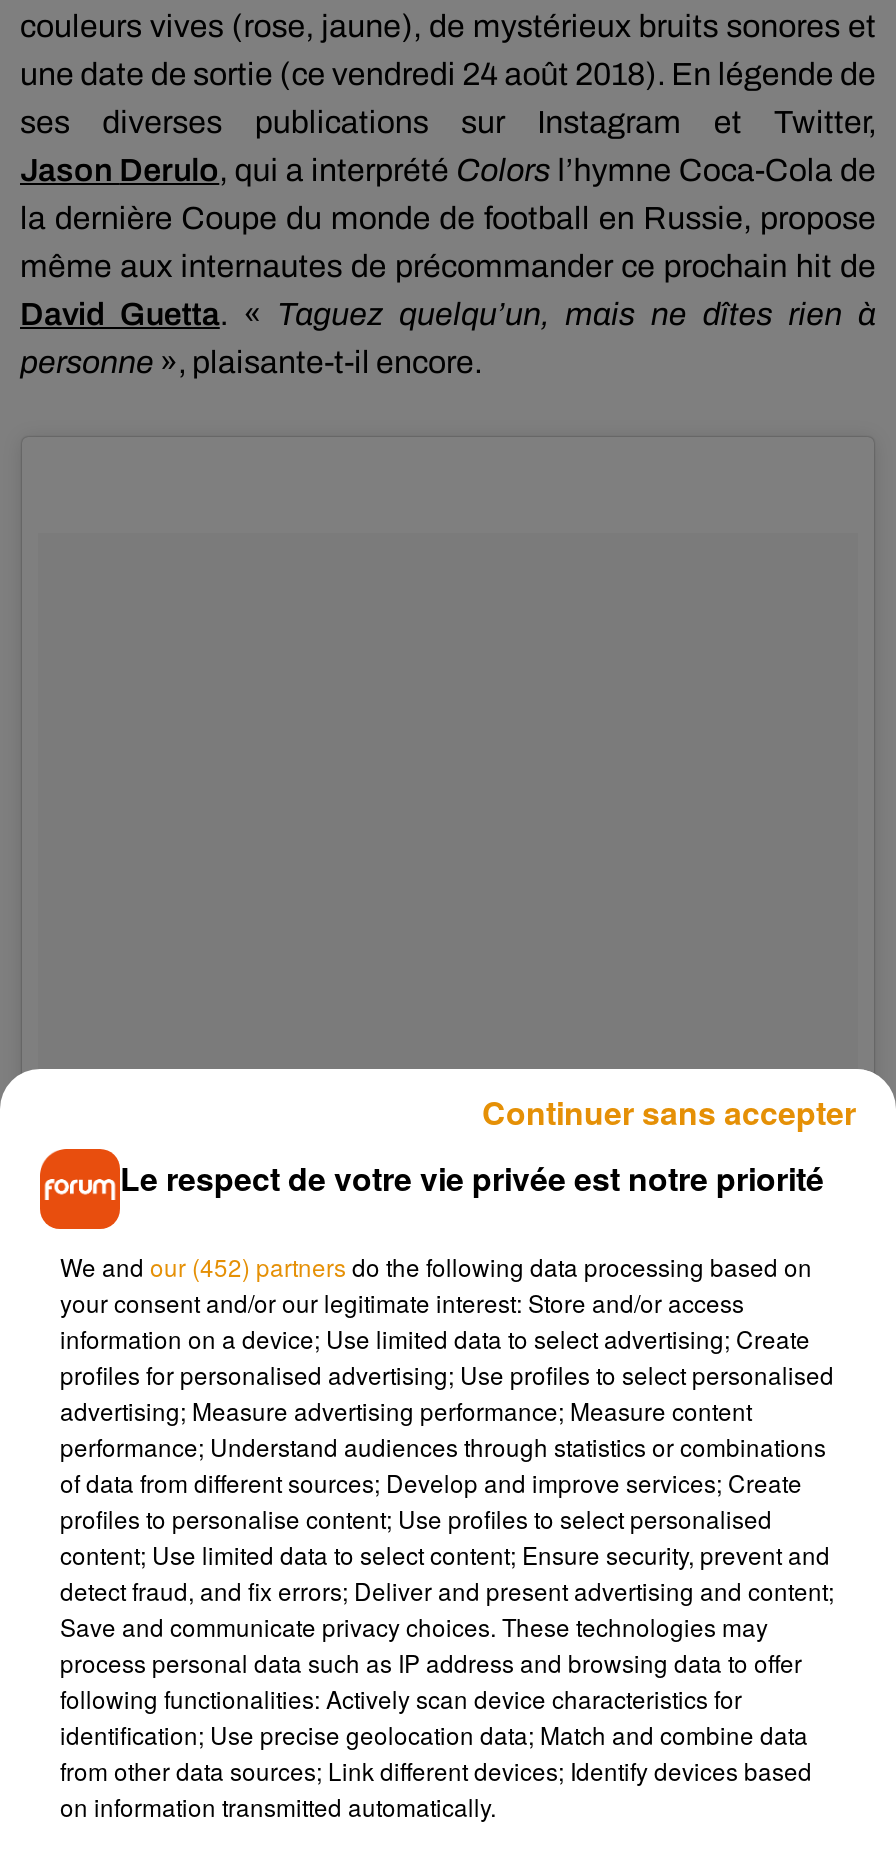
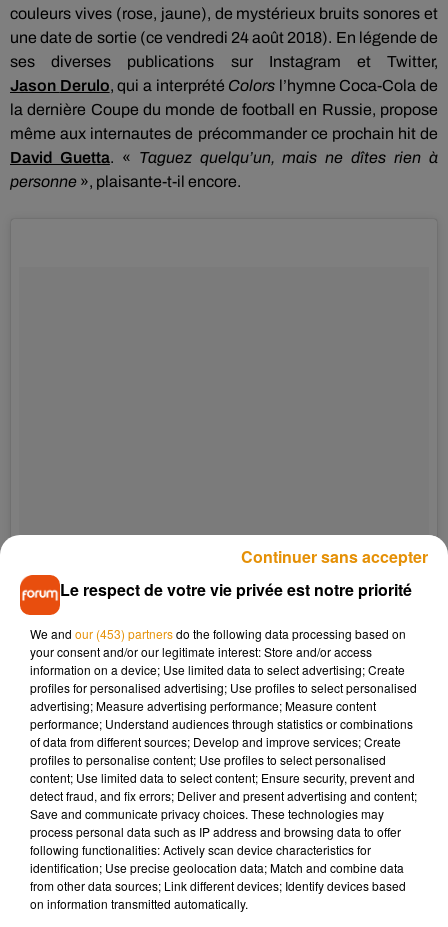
- We and our (452) partners do the following data processing based on
+ We and our (453) partners do the following data processing based on
